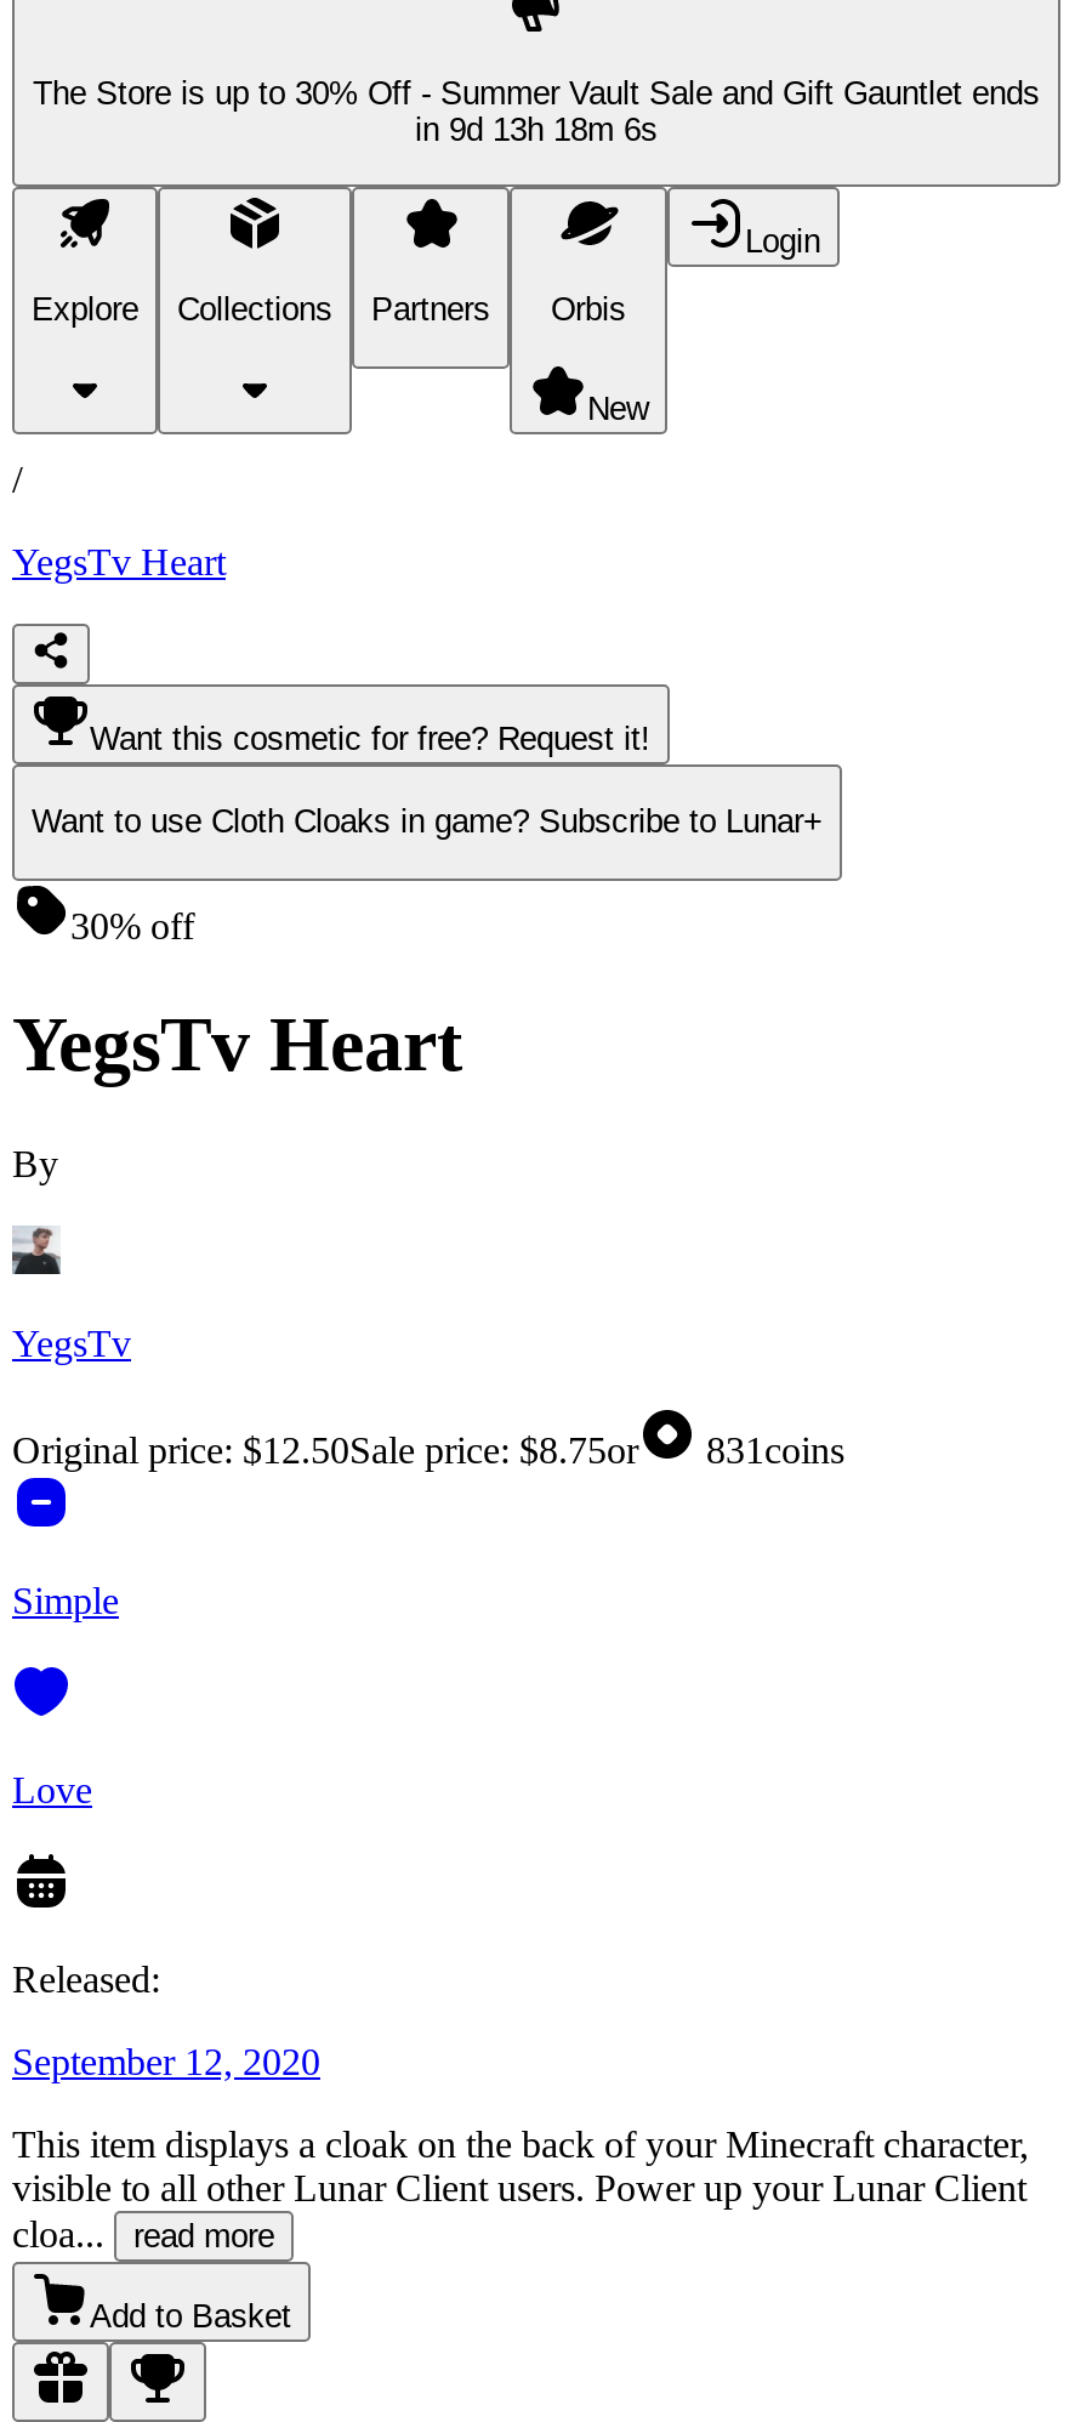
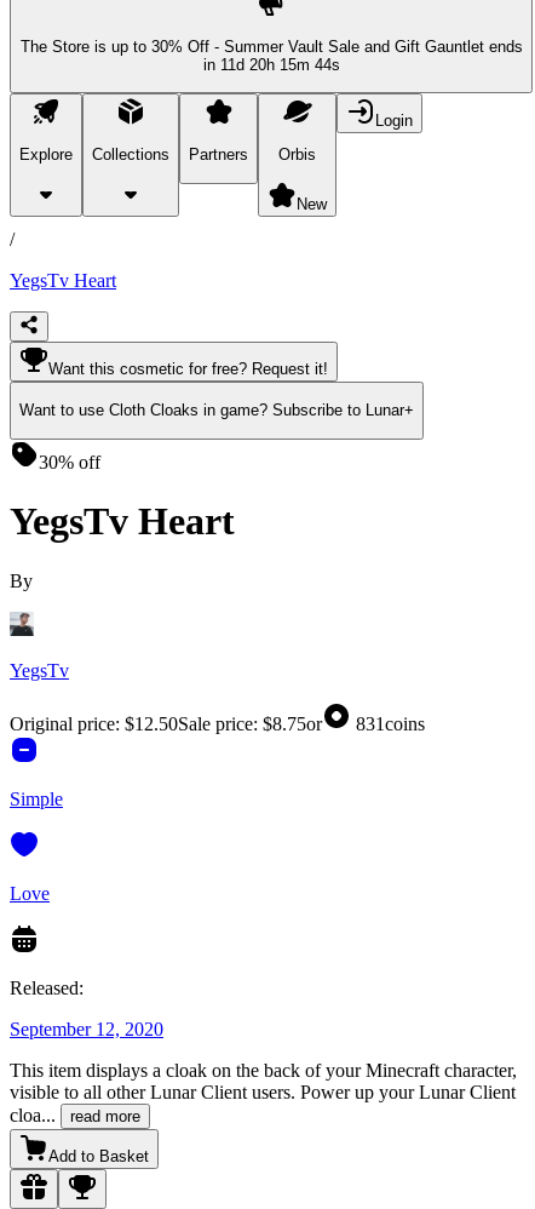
- in 9d 13h 18m 6s
+ in 11d 20h 15m 44s
